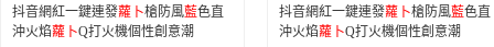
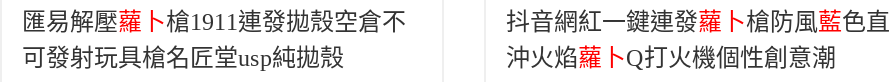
- 抖音網紅一鍵連發蘿卜槍防風藍色直
- 沖火焰蘿卜Q打火機個性創意潮
+ 匯易解壓蘿卜槍1911連發拋殼空倉不
+ 可發射玩具槍名匠堂usp純拋殼
